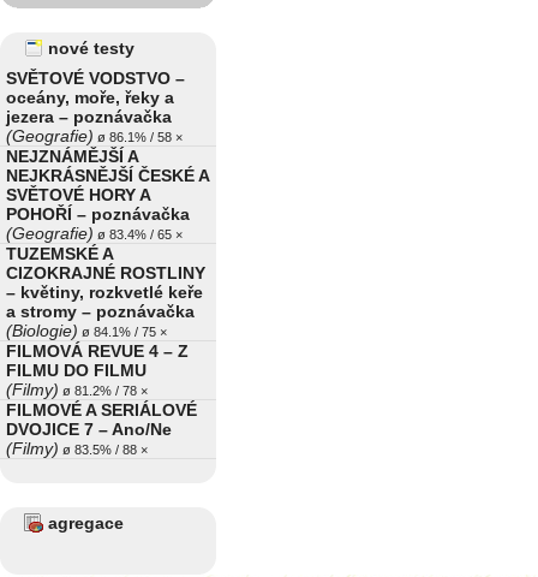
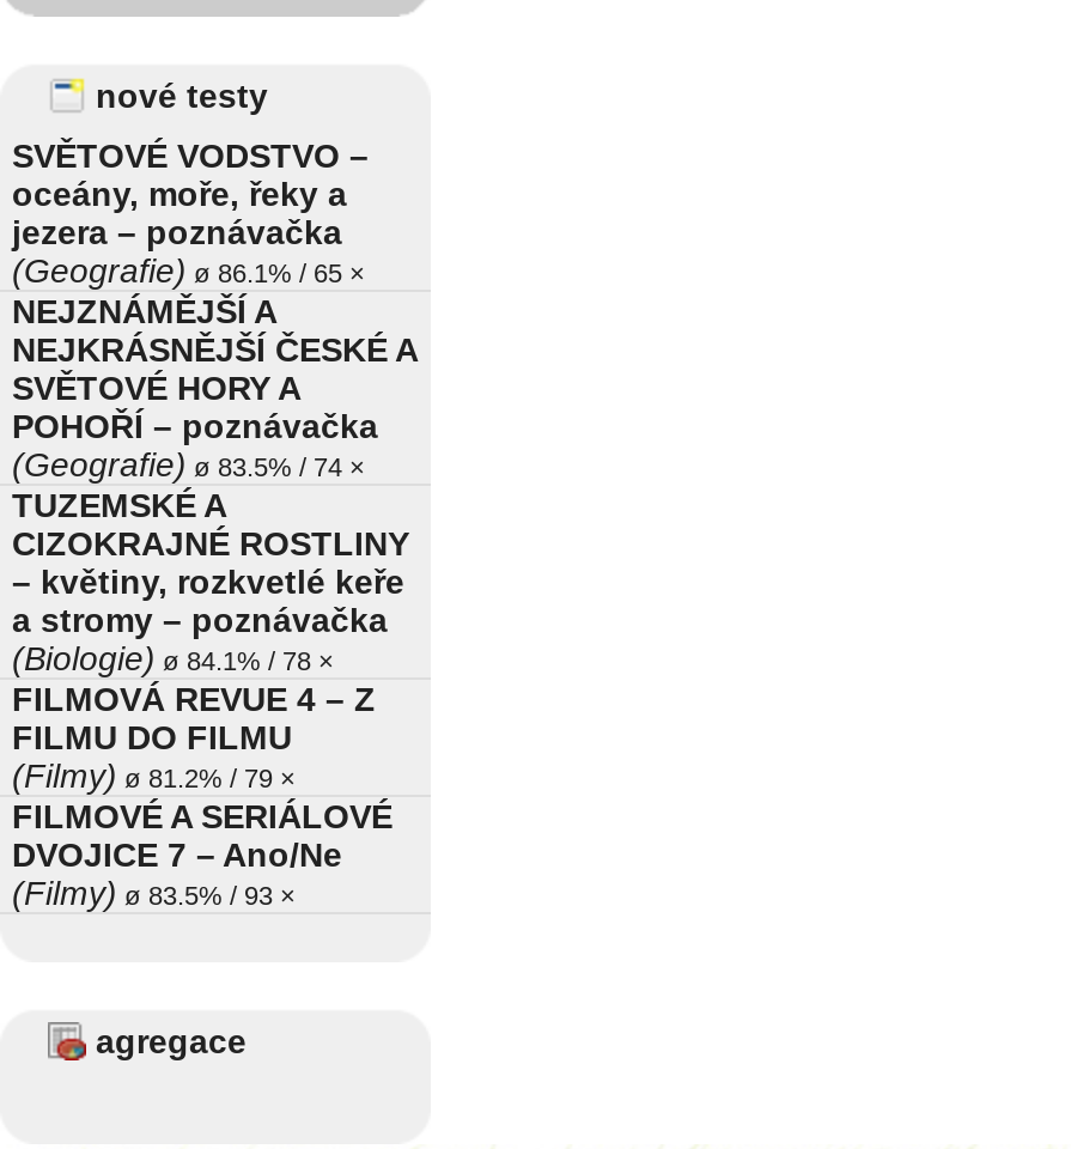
- (Geografie) ø 86.1% / 58 ×
+ (Geografie) ø 86.1% / 65 ×

- (Geografie)ø 83.4% / 65 ×
+ (Geografie)ø 83.5% / 74 ×

- (Biologie) ø 84.1% / 75 ×
+ (Biologie) ø 84.1% / 78 ×

- (Filmy) ø 81.2% / 78 ×
+ (Filmy) ø 81.2% / 79 ×

- (Filmy) ø 83.5% / 88 ×
+ (Filmy) ø 83.5% / 93 ×
